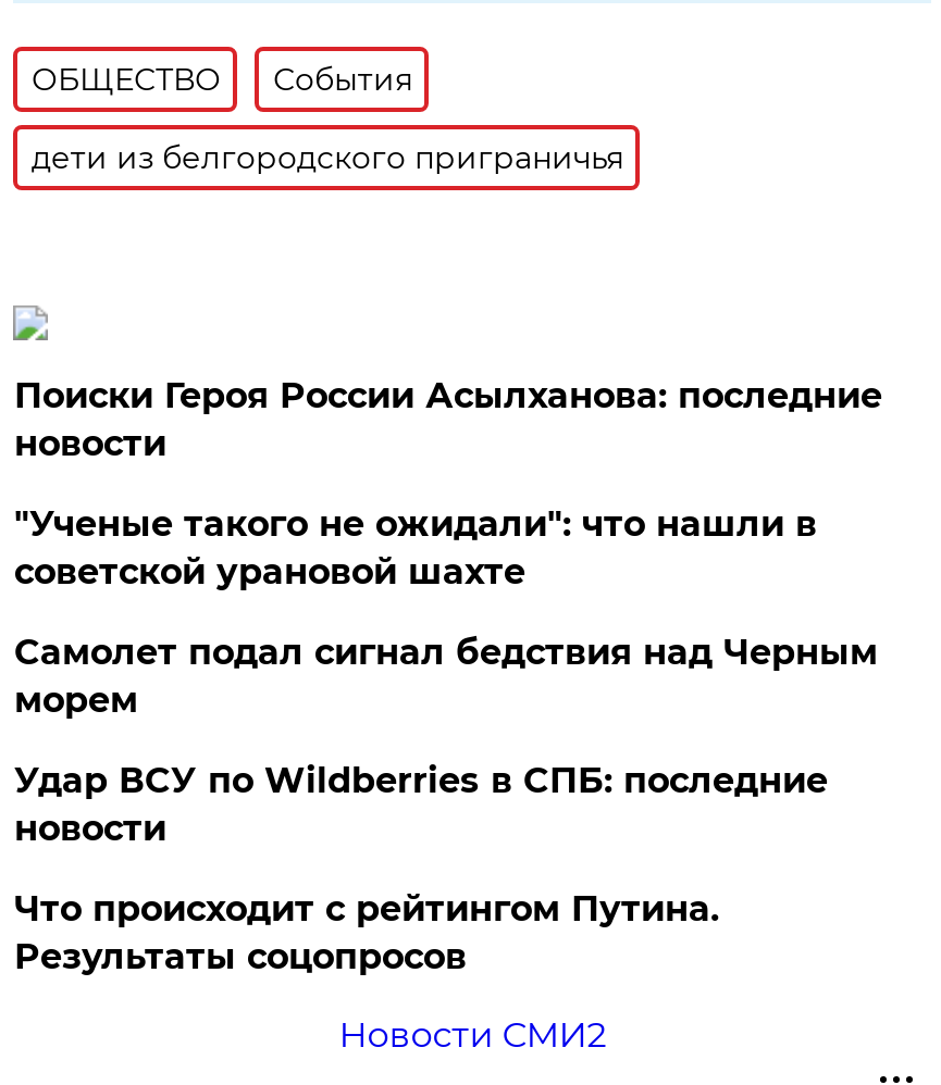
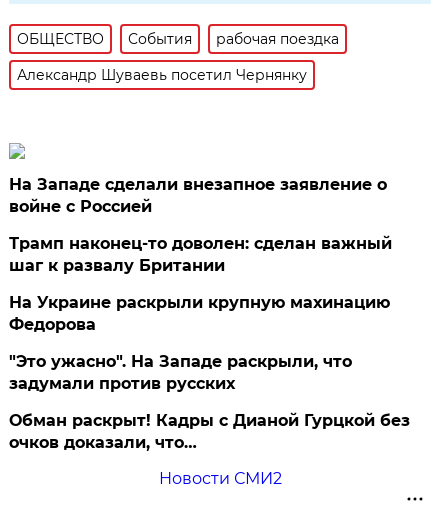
- дети из белгородского приграничья
+ рабочая поездка
+ Александр Шуваевь посетил Чернянку

- Поиски Героя России Асылханова: последние
- новости
- "Ученые такого не ожидали": что нашли в
- советской урановой шахте
- Самолет подал сигнал бедствия над Черным
- морем
- Удар ВСУ по Wildberries в СПБ: последние
- новости
- Что происходит с рейтингом Путина.
- Результаты соцопросов
+ На Западе сделали внезапное заявление о
+ войне с Россией
+ Трамп наконец-то доволен: сделан важный
+ шаг к развалу Британии
+ На Украине раскрыли крупную махинацию
+ Федорова
+ "Это ужасно". На Западе раскрыли, что
+ задумали против русских
+ Обман раскрыт! Кадры с Дианой Гурцкой без
+ очков доказали, что…
